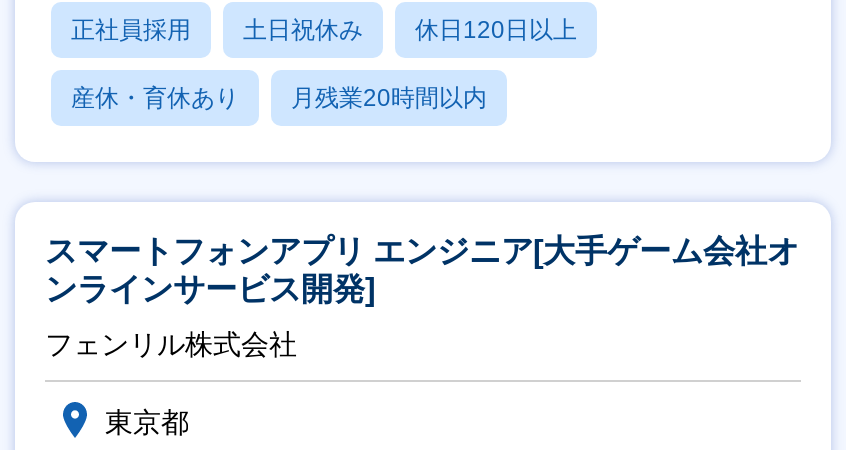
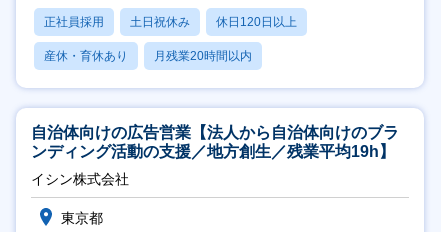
- スマートフォンアプリ エンジニア[大手ゲーム会社オ
- ンラインサービス開発]
+ 自治体向けの広告営業【法人から自治体向けのブラ
+ ンディング活動の支援／地方創生／残業平均19h】

- フェンリル株式会社
+ イシン株式会社
